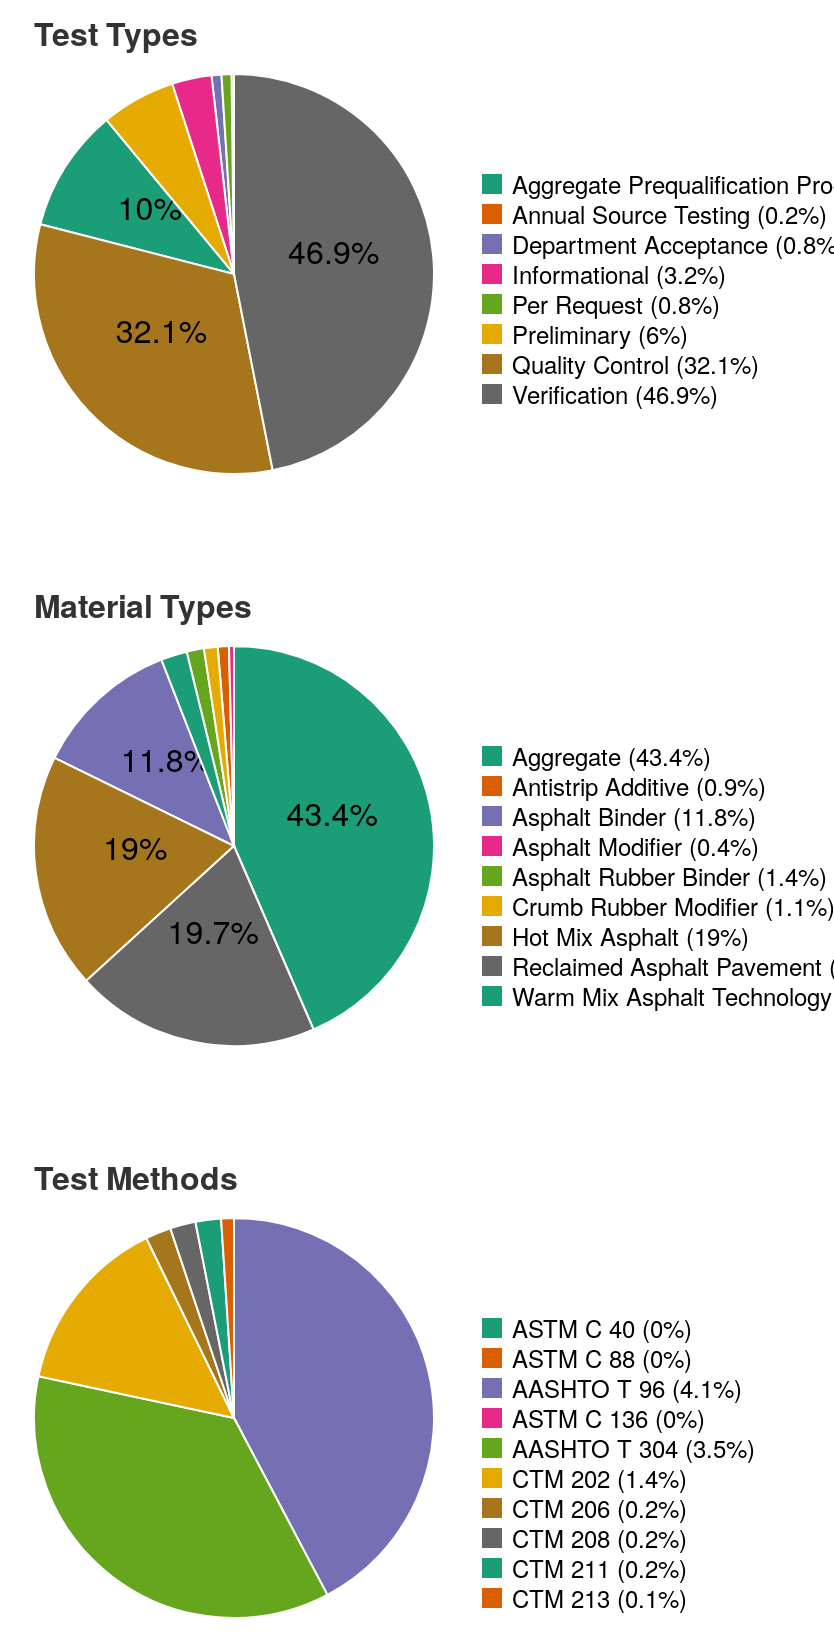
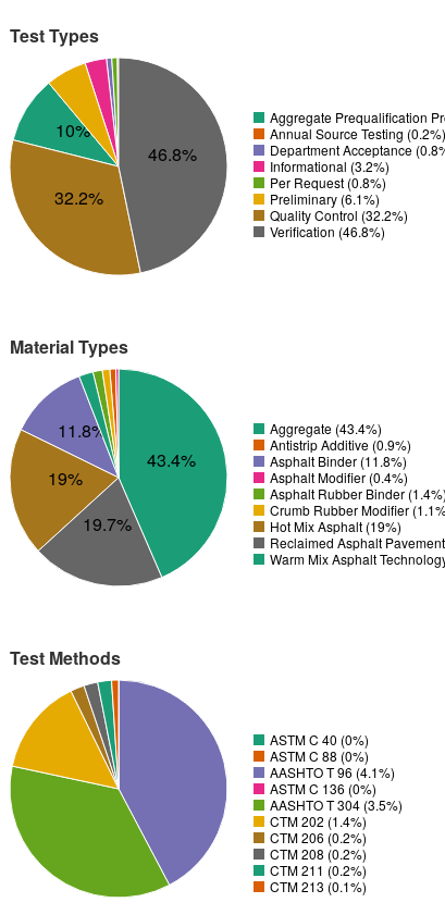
- 46.9%
+ 46.8%

- 32.1%
+ 32.2%

- Preliminary (6%)
+ Preliminary (6.1%)

- Quality Control (32.1%)
+ Quality Control (32.2%)

- Verification (46.9%)
+ Verification (46.8%)
